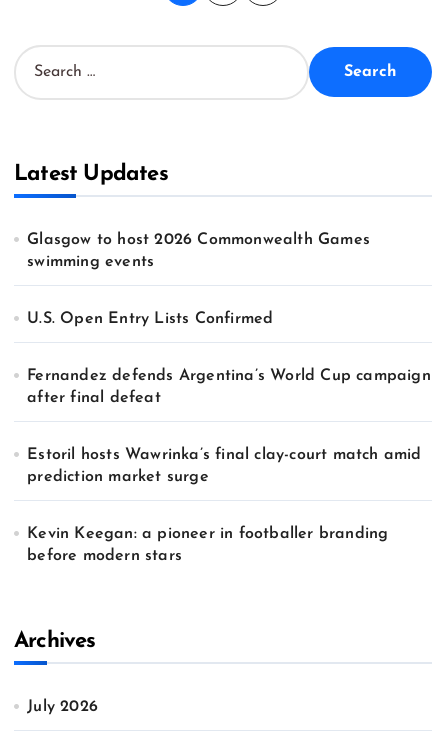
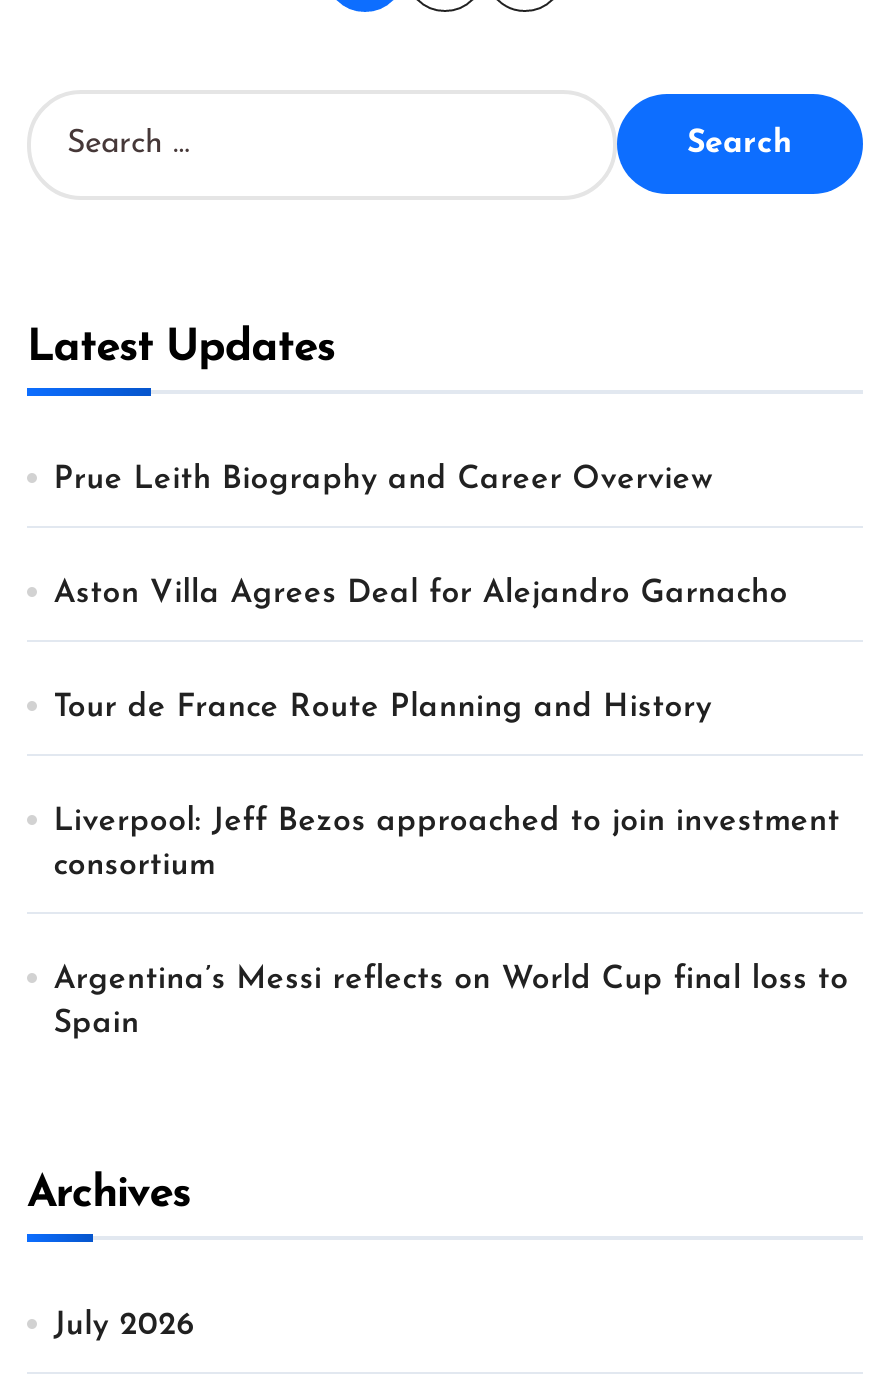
- Glasgow to host 2026 Commonwealth Games
- swimming events
+ Prue Leith Biography and Career Overview

- U.S. Open Entry Lists Confirmed
+ Aston Villa Agrees Deal for Alejandro Garnacho

- Fernandez defends Argentina’s World Cup campaign
- after final defeat
+ Tour de France Route Planning and History

- Estoril hosts Wawrinka’s final clay-court match amid
- prediction market surge
+ Liverpool: Jeff Bezos approached to join investment
+ consortium

- Kevin Keegan: a pioneer in footballer branding
- before modern stars
+ Argentina’s Messi reflects on World Cup final loss to
+ Spain
